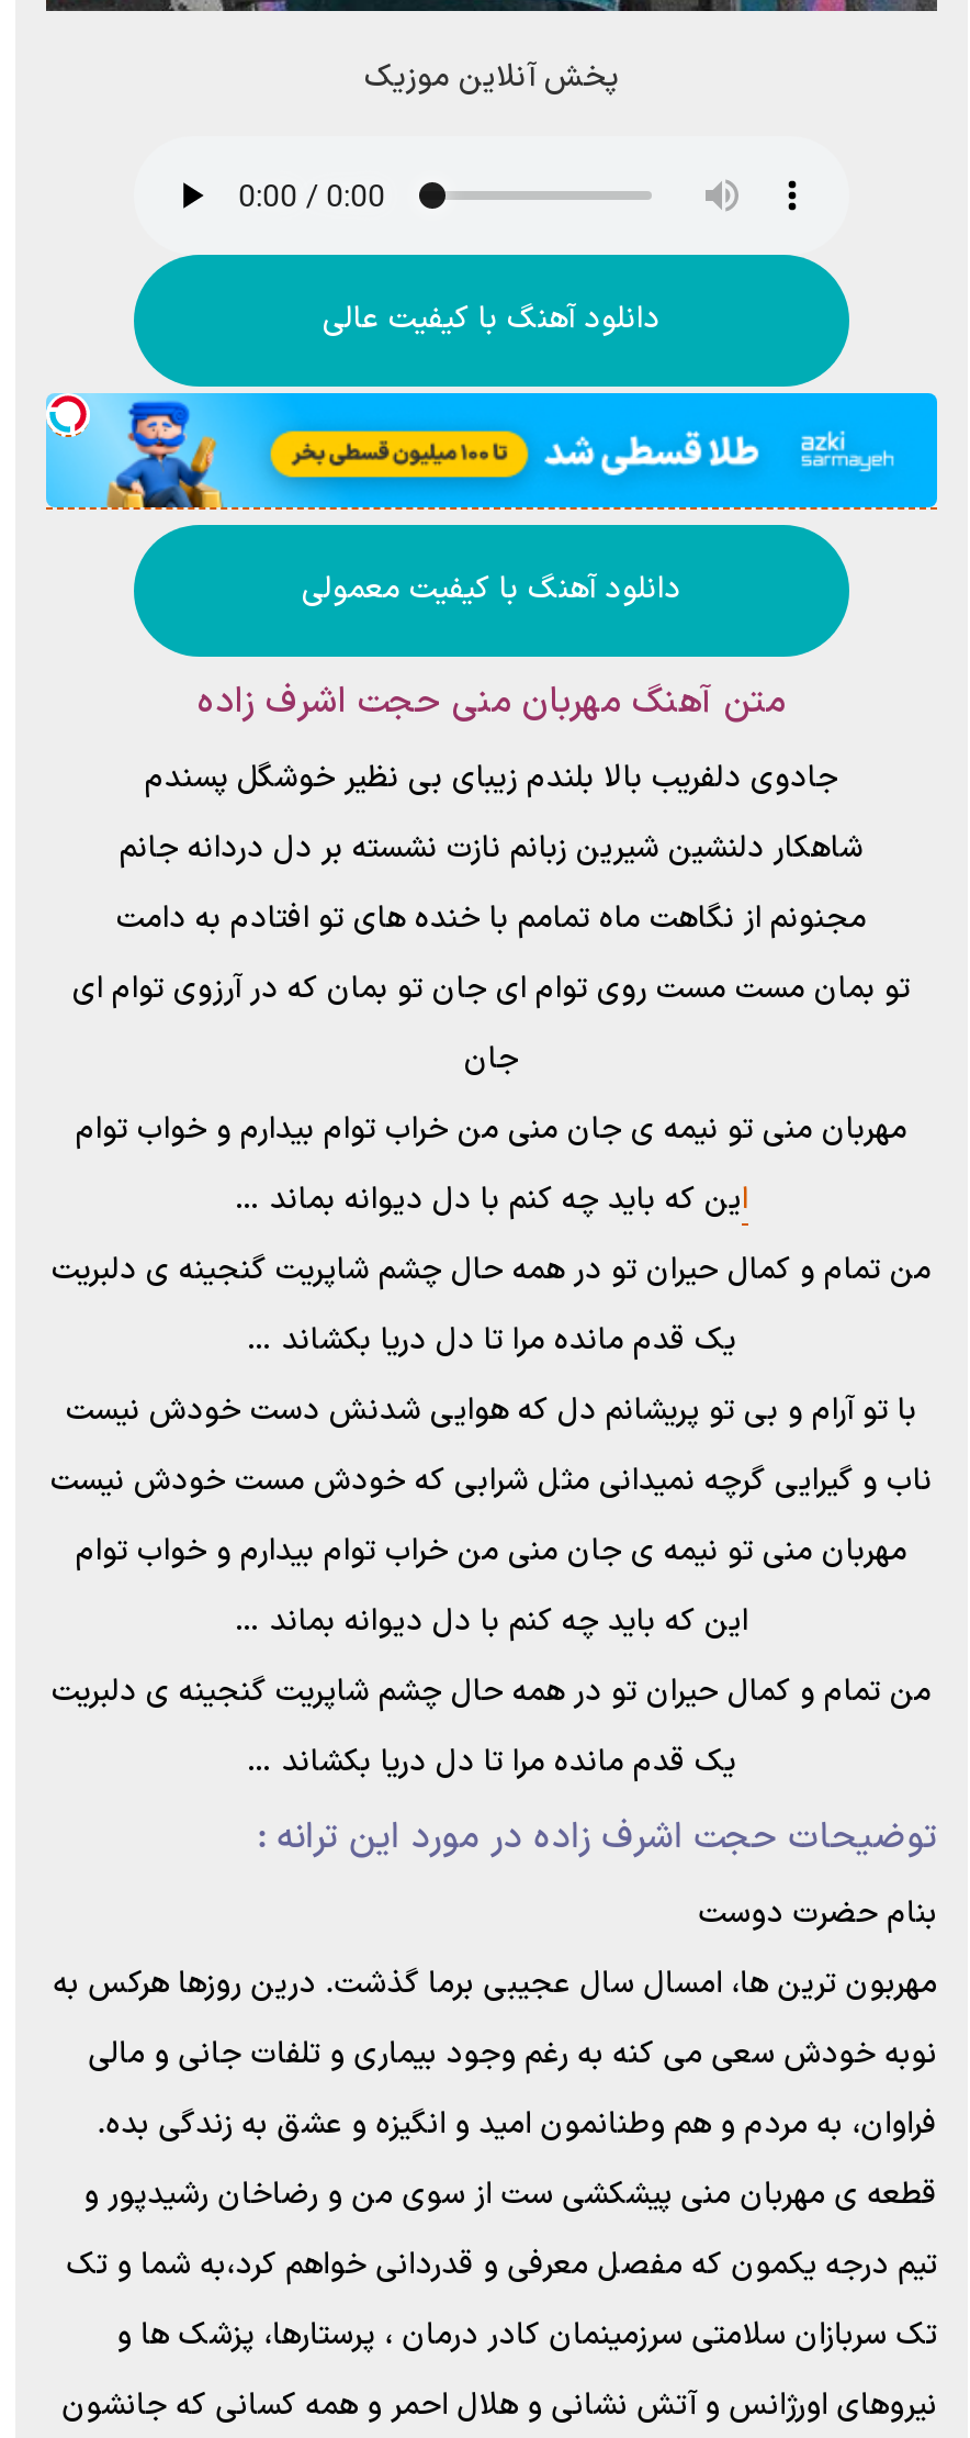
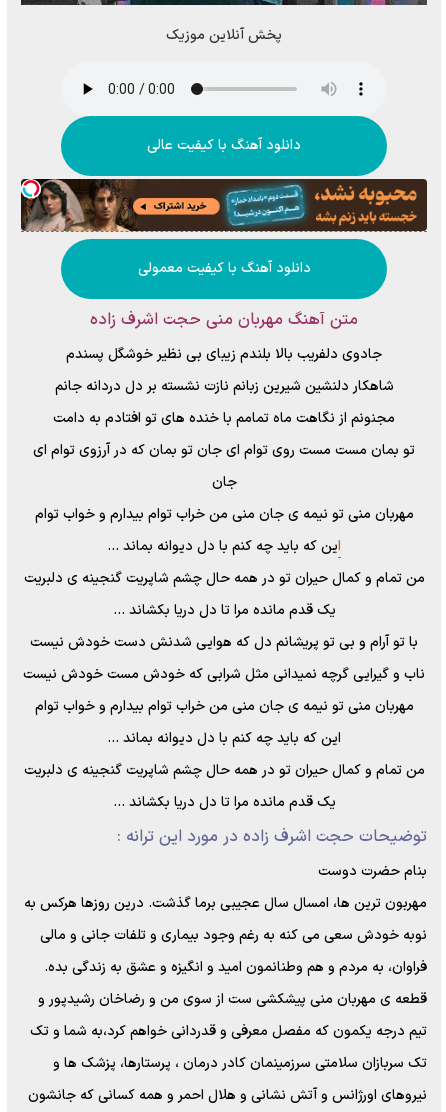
- [image]
+ [image]
